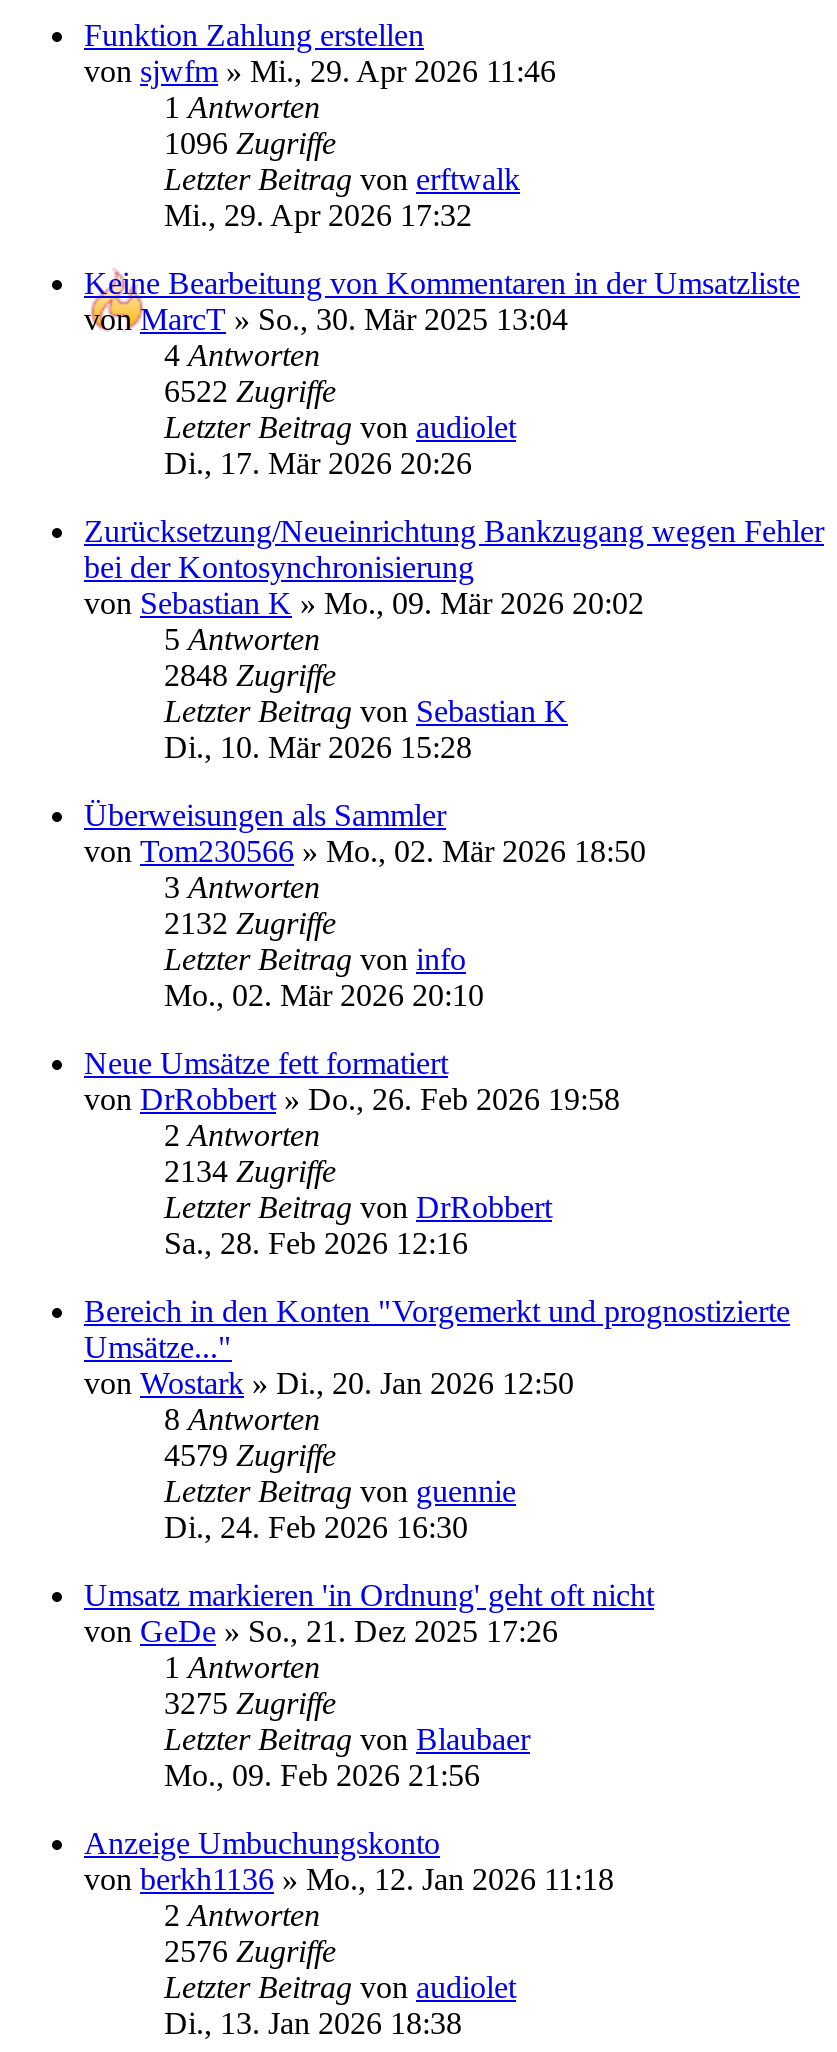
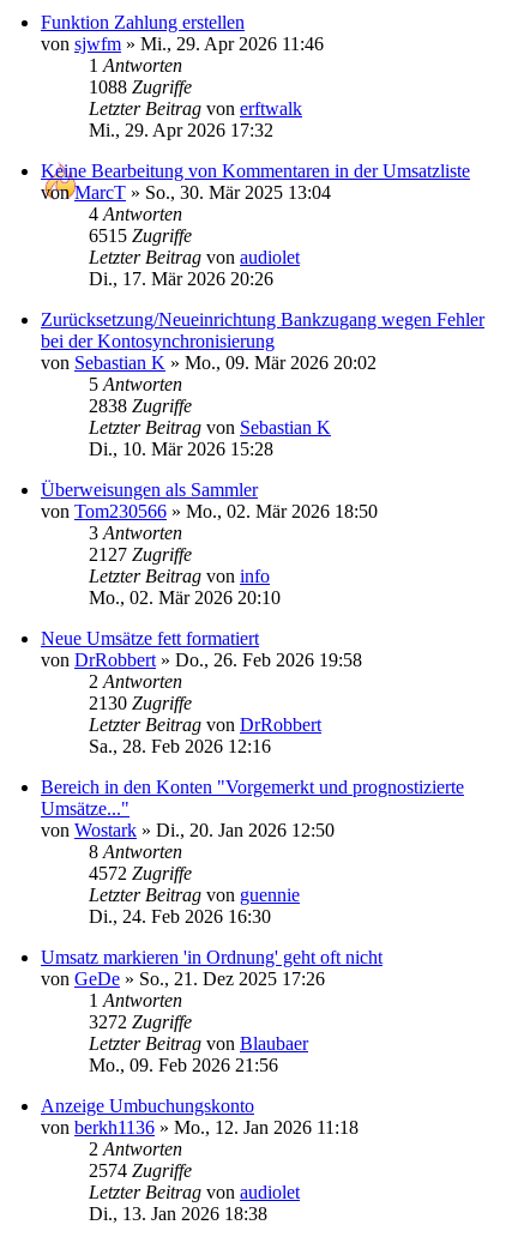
- 1096 Zugriffe
+ 1088 Zugriffe

- 6522 Zugriffe
+ 6515 Zugriffe

- 2848 Zugriffe
+ 2838 Zugriffe

- 2132 Zugriffe
+ 2127 Zugriffe

- 2134 Zugriffe
+ 2130 Zugriffe

- 4579 Zugriffe
+ 4572 Zugriffe

- 3275 Zugriffe
+ 3272 Zugriffe

- 2576 Zugriffe
+ 2574 Zugriffe
